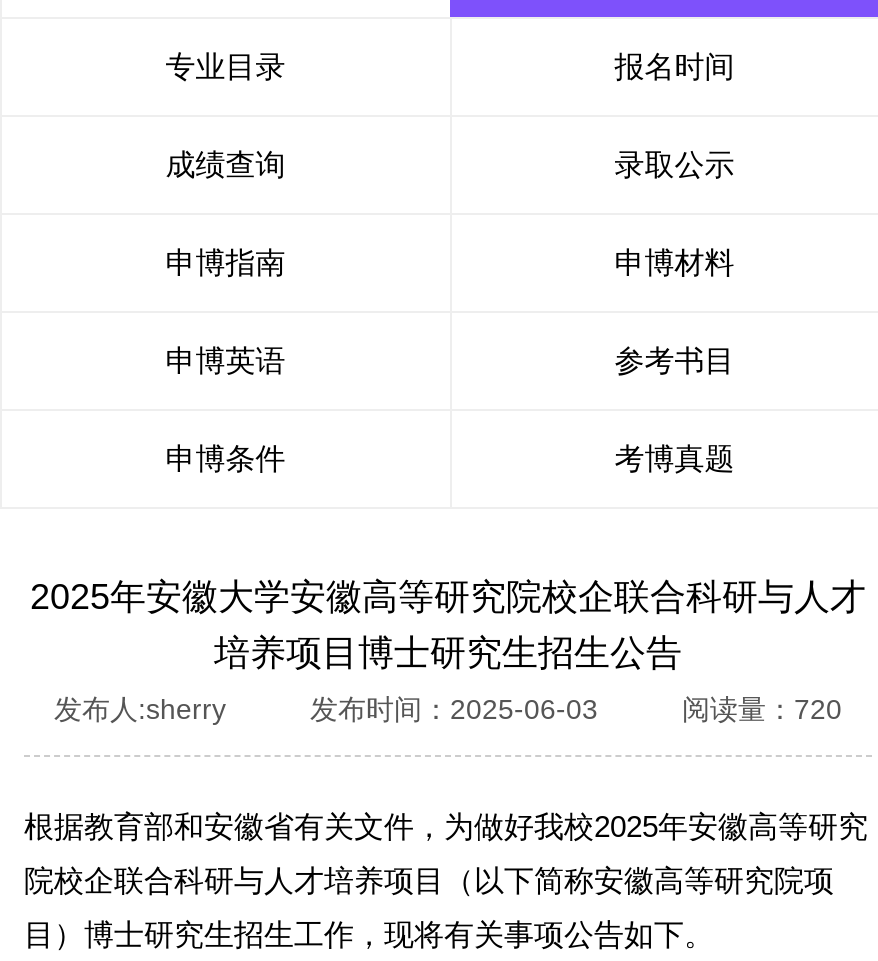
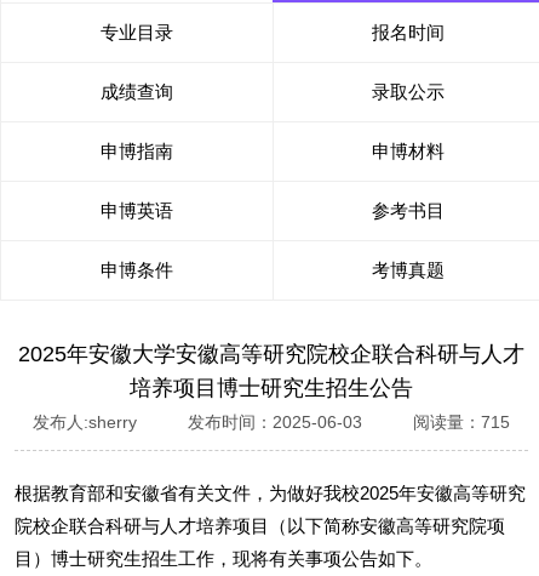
- 发布人:sherry 发布时间：2025-06-03 阅读量：720
+ 发布人:sherry 发布时间：2025-06-03 阅读量：715
